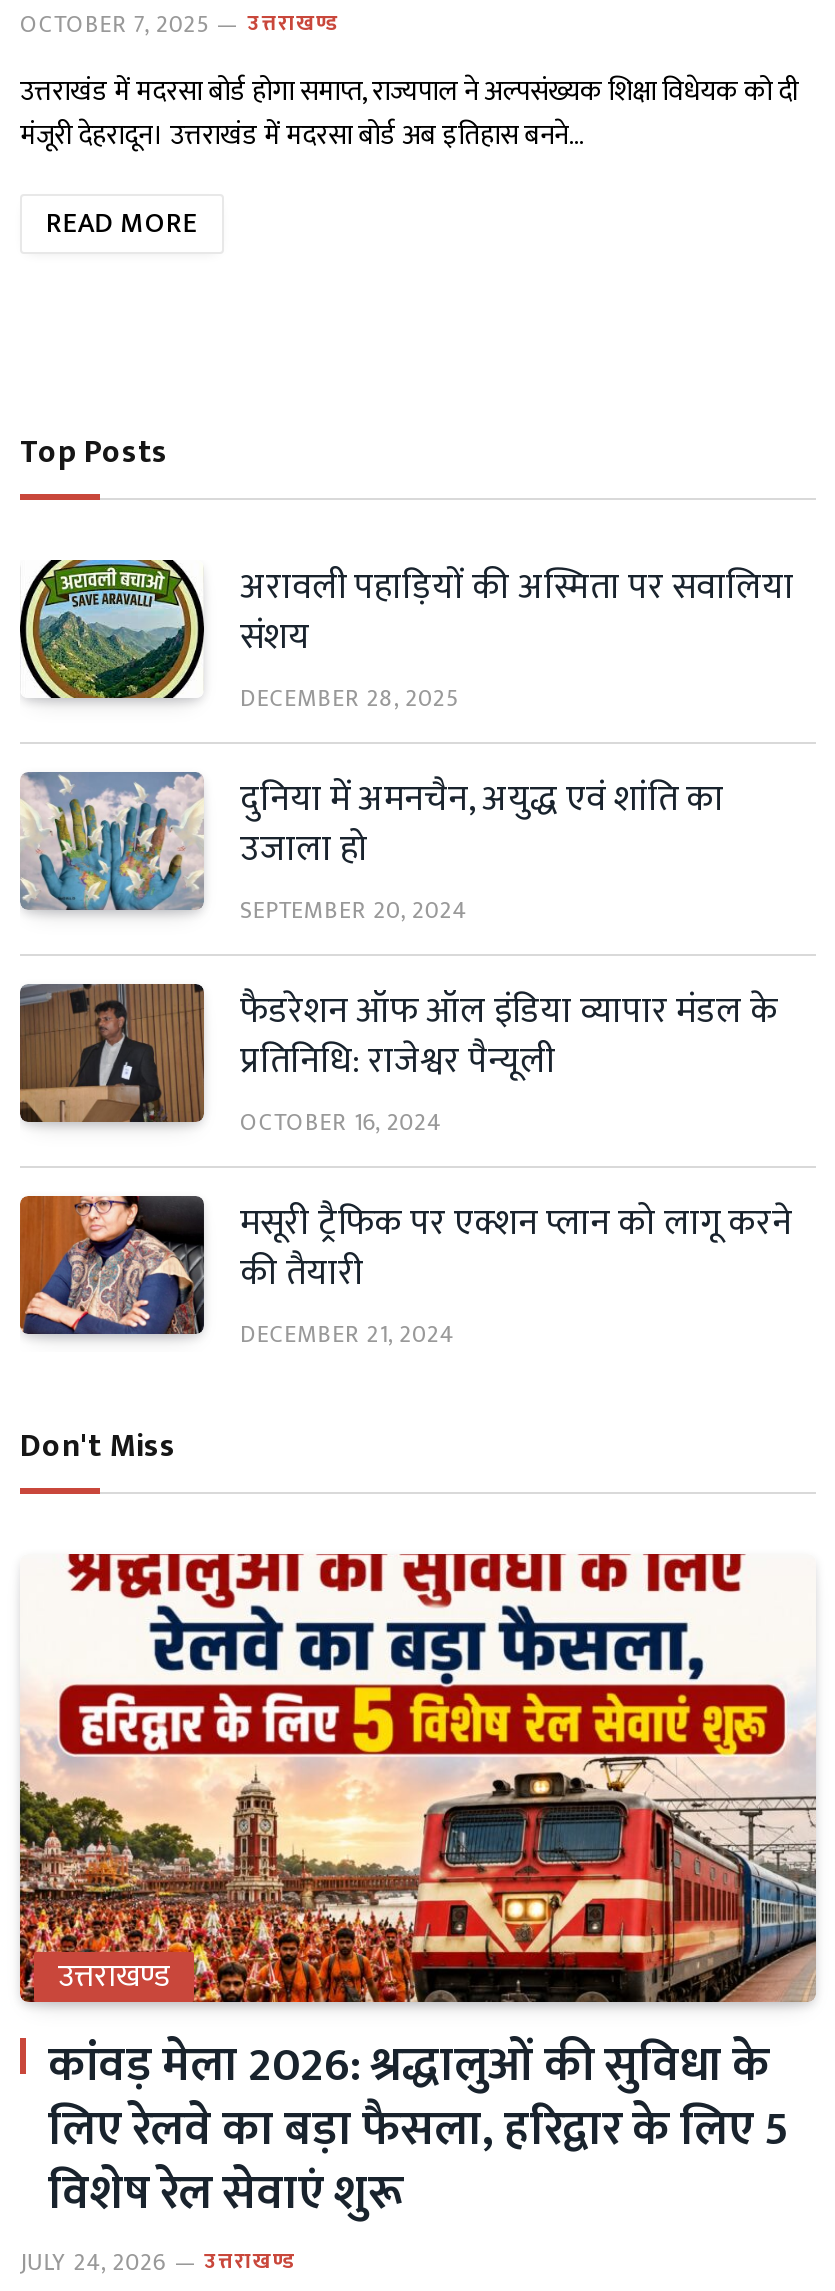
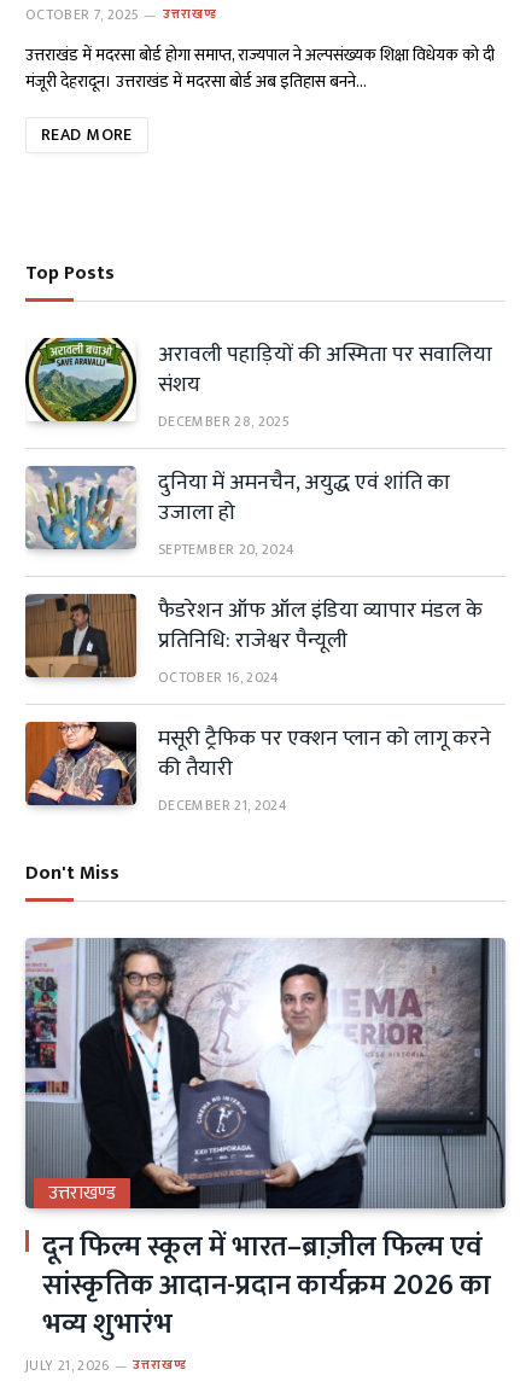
- [image]
- कांवड़ मेला 2026: श्रद्धालुओं की सुविधा के
- लिए रेलवे का बड़ा फैसला, हरिद्वार के लिए 5
- विशेष रेल सेवाएं शुरू
- JULY 24, 2026
+ [image]
+ दून फिल्म स्कूल में भारत–ब्राज़ील फिल्म एवं
+ सांस्कृतिक आदान-प्रदान कार्यक्रम 2026 का
+ भव्य शुभारंभ
+ JULY 21, 2026
